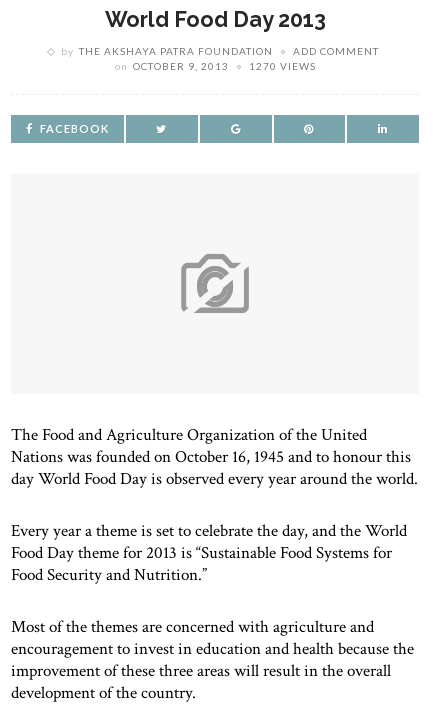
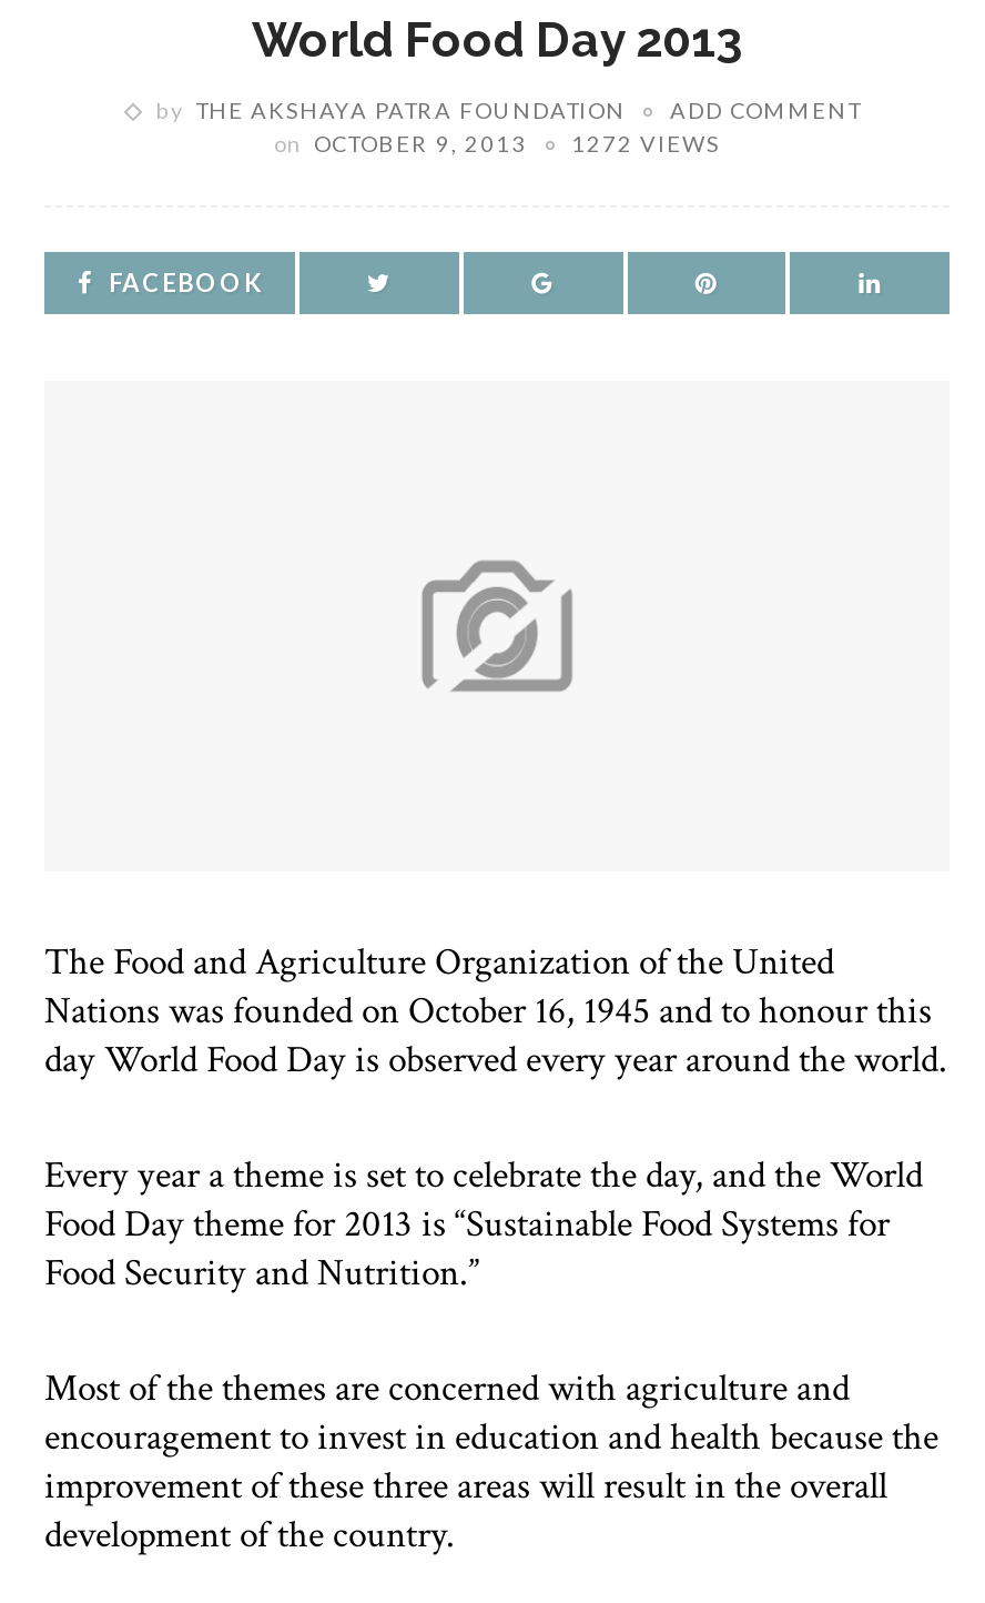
- on OCTOBER 9, 2013 1270 VIEWS
+ on OCTOBER 9, 2013 1272 VIEWS
